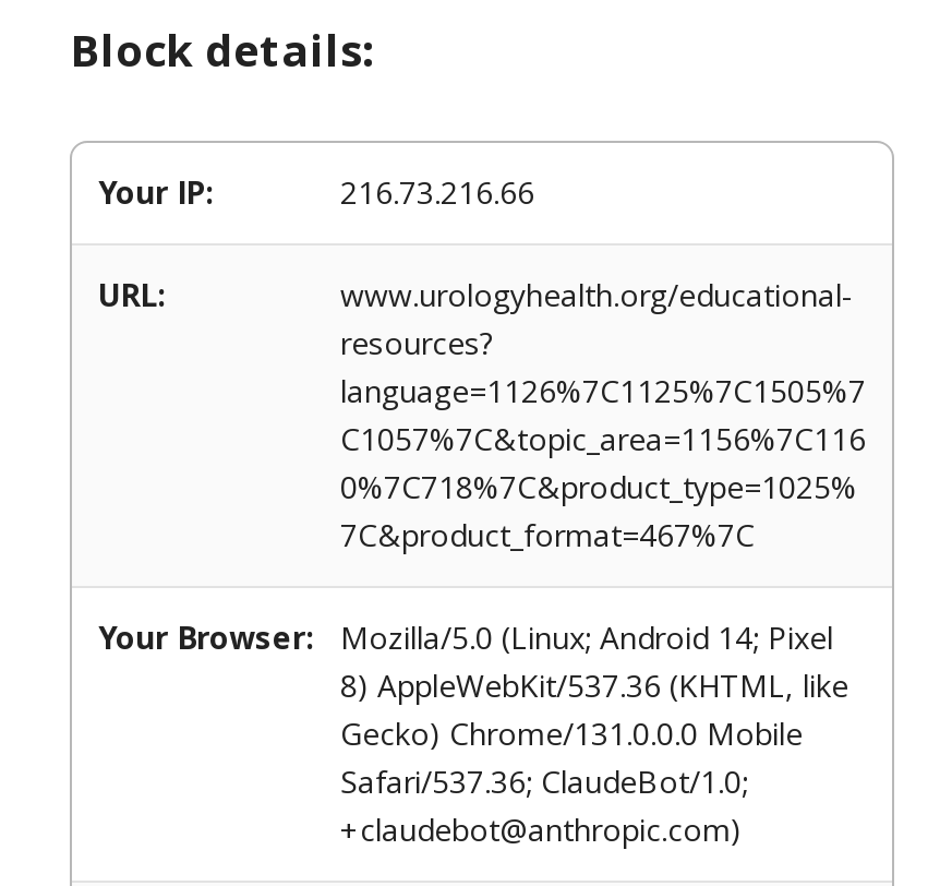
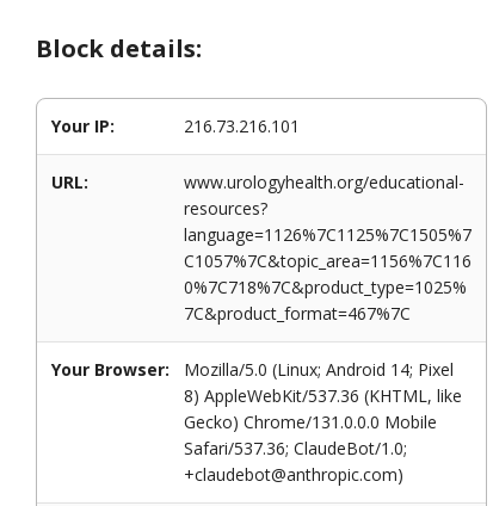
- 216.73.216.66
+ 216.73.216.101
